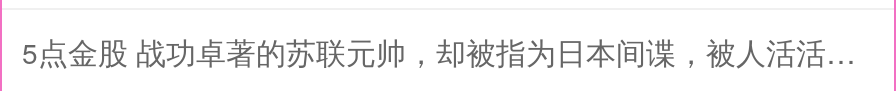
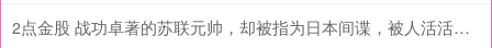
- 5
+ 2
